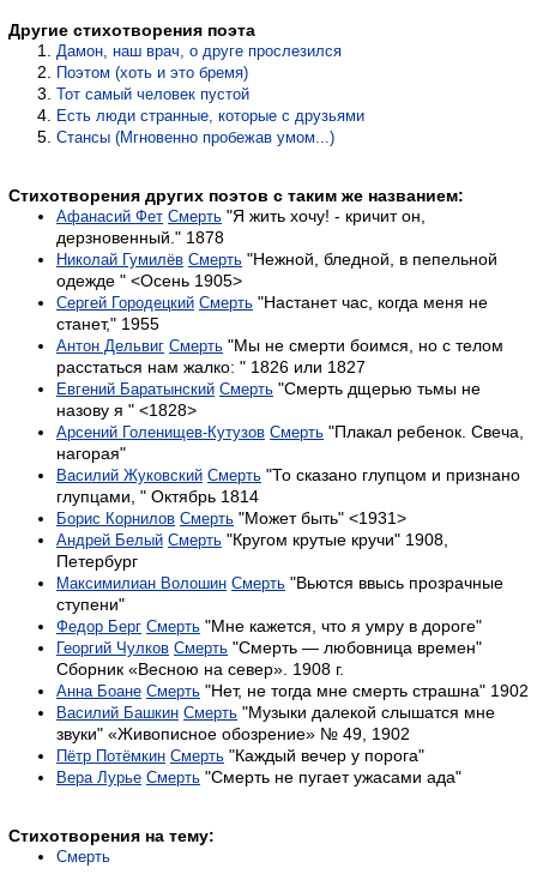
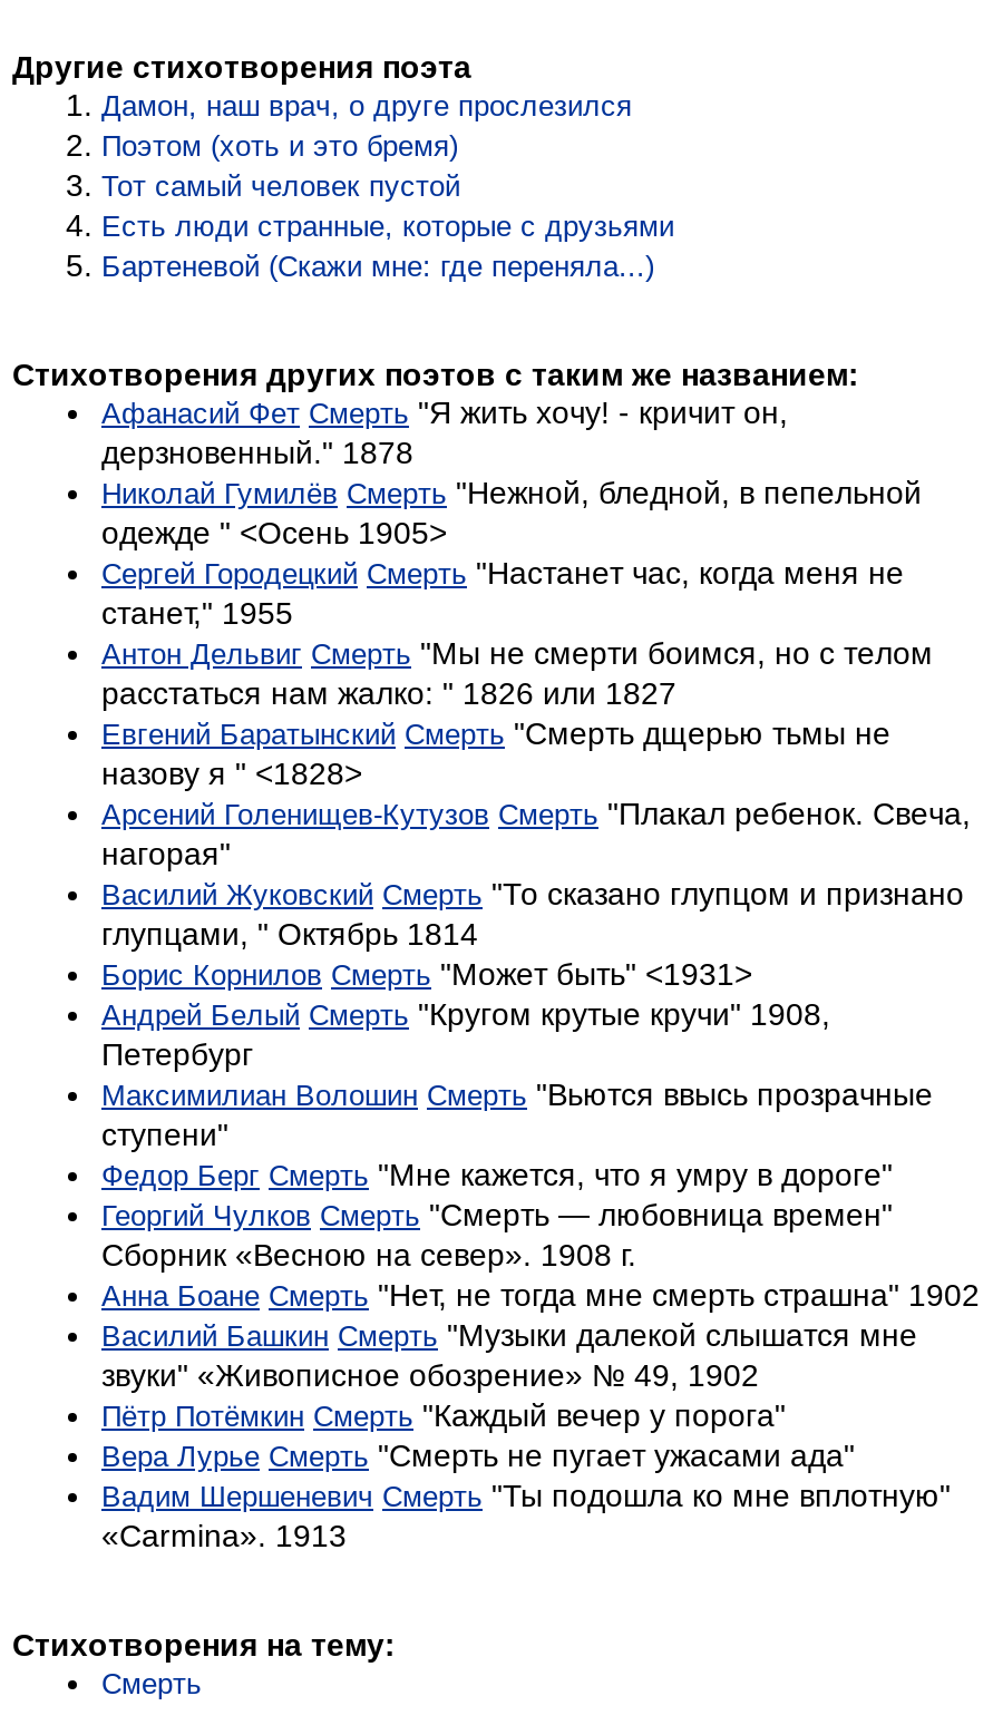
- Стансы (Мгновенно пробежав умом...)
+ Бартеневой (Скажи мне: где переняла...)

+ Вадим Шершеневич Смерть "Ты подошла ко мне вплотную"
+ «Carmina». 1913
